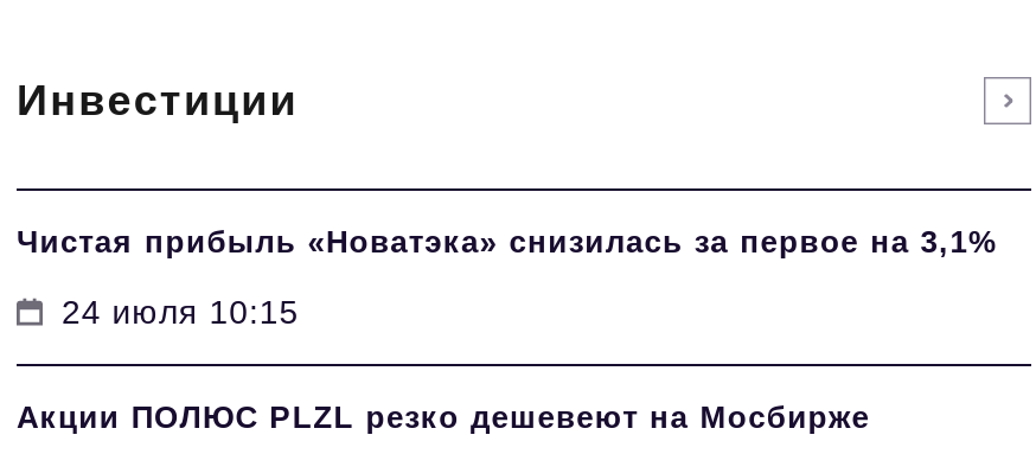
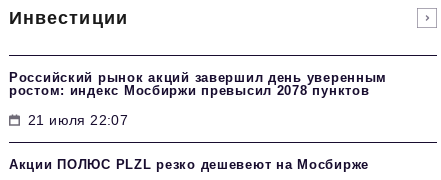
- Чистая прибыль «Новатэка» снизилась за первое на 3,1%
+ Российский рынок акций завершил день уверенным
+ ростом: индекс Мосбиржи превысил 2078 пунктов

- 24 июля 10:15
+ 21 июля 22:07
